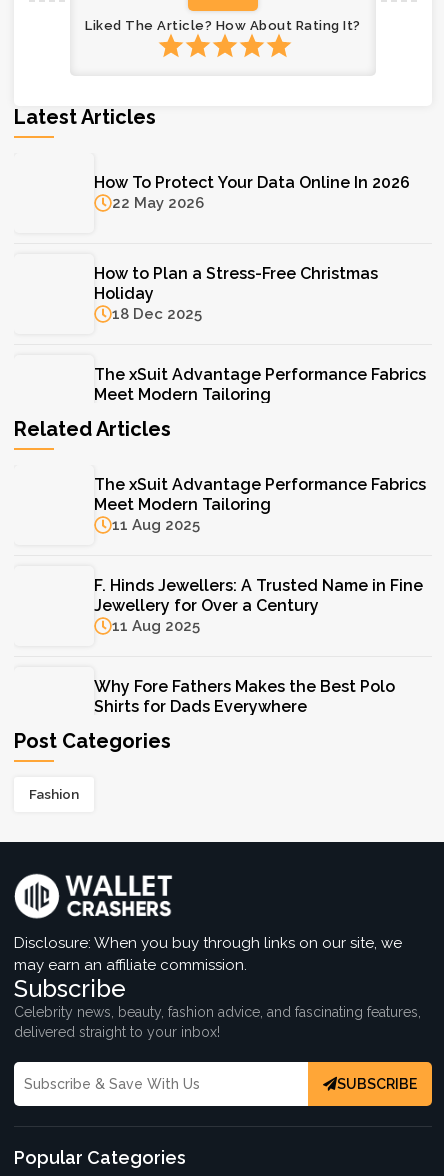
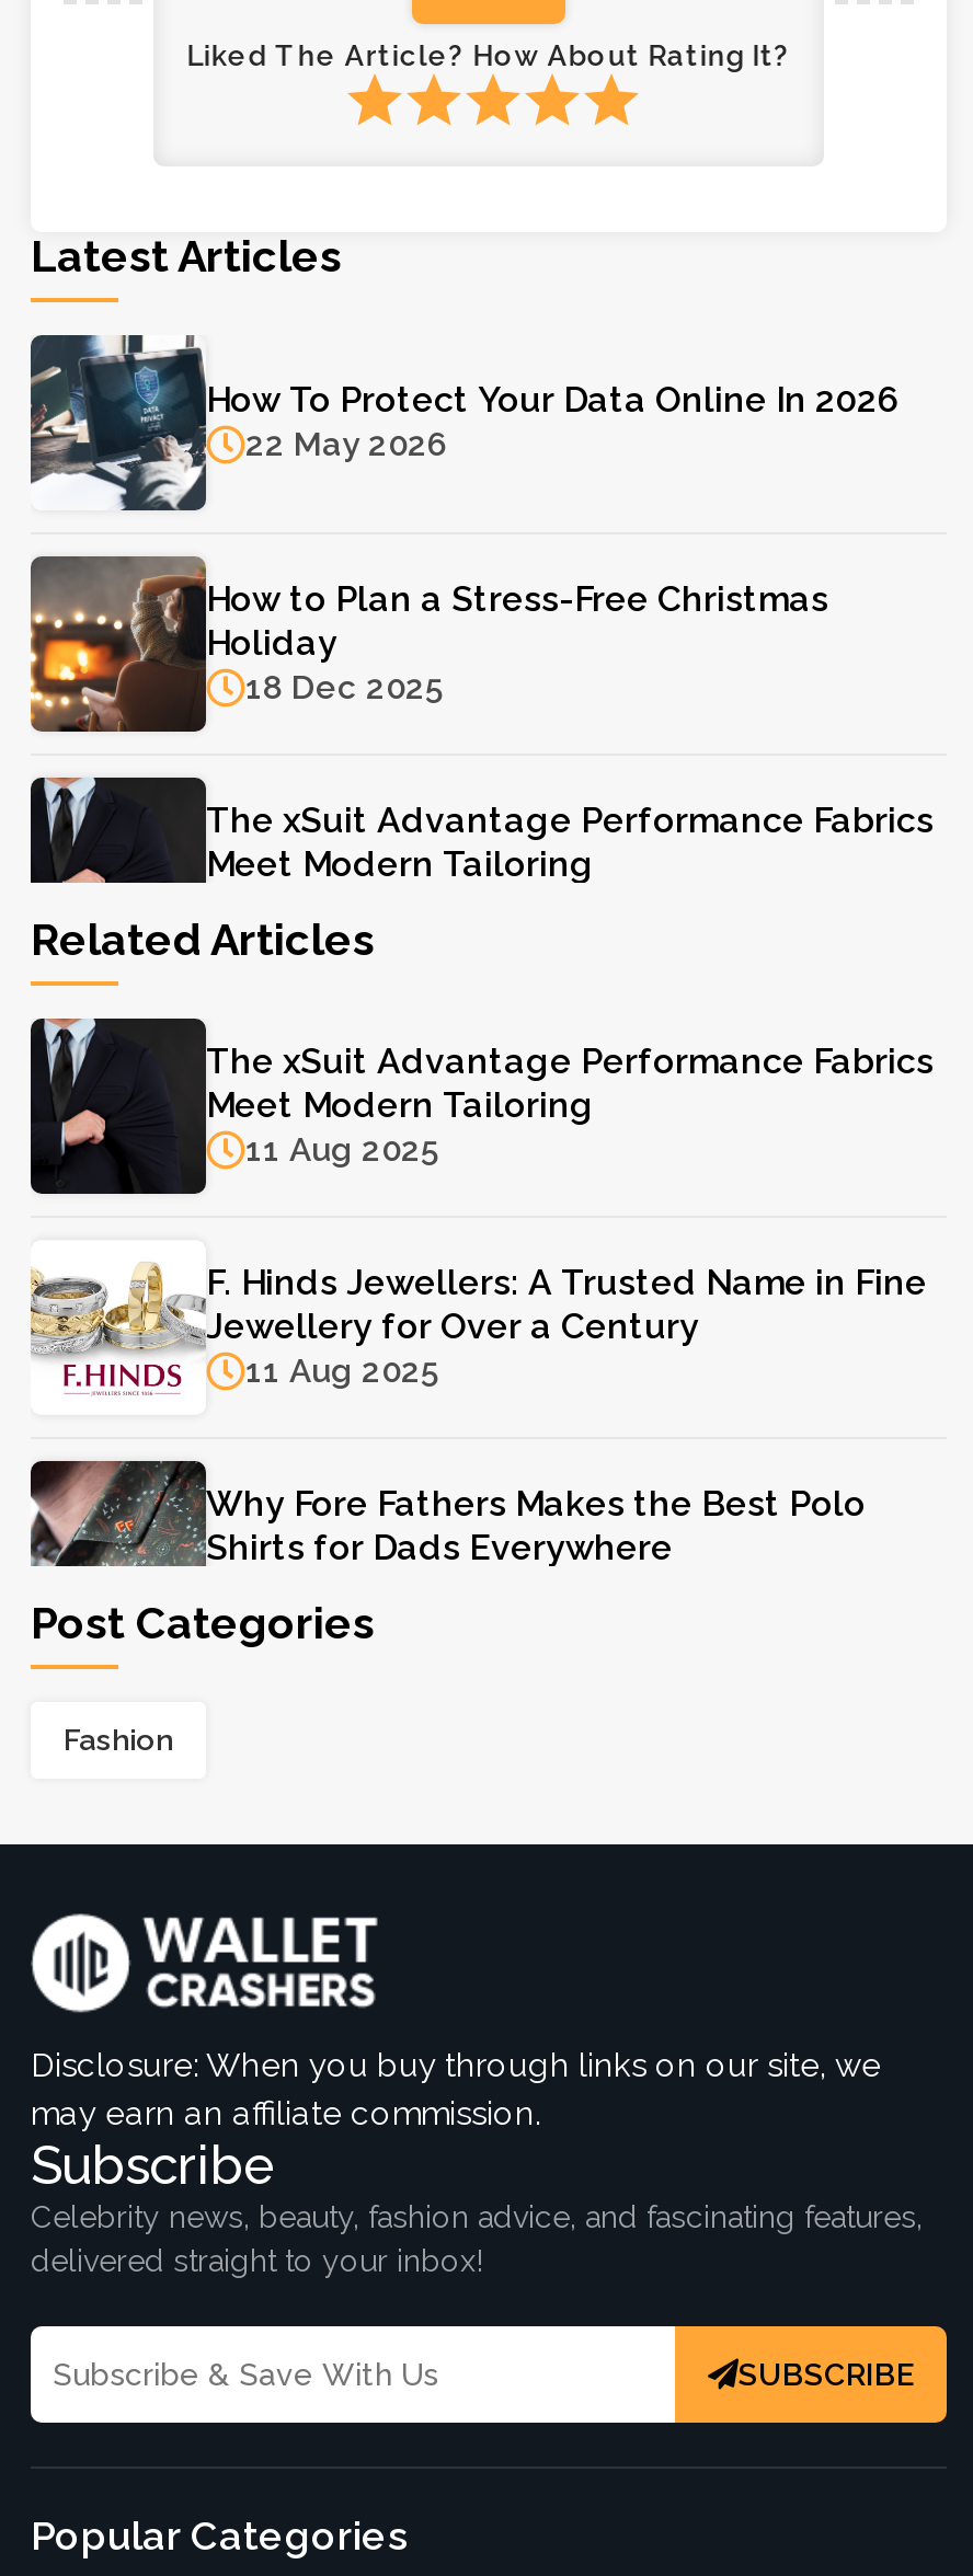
+ [image]

+ [image]

+ [image]

+ [image]

+ [image]

+ [image]
